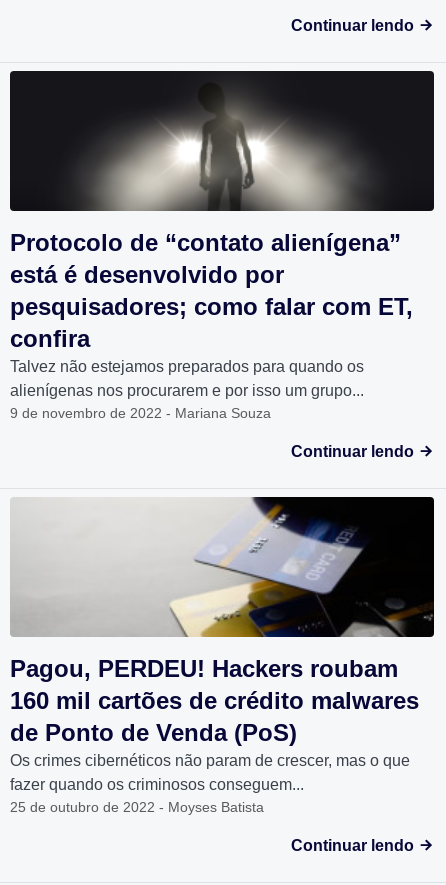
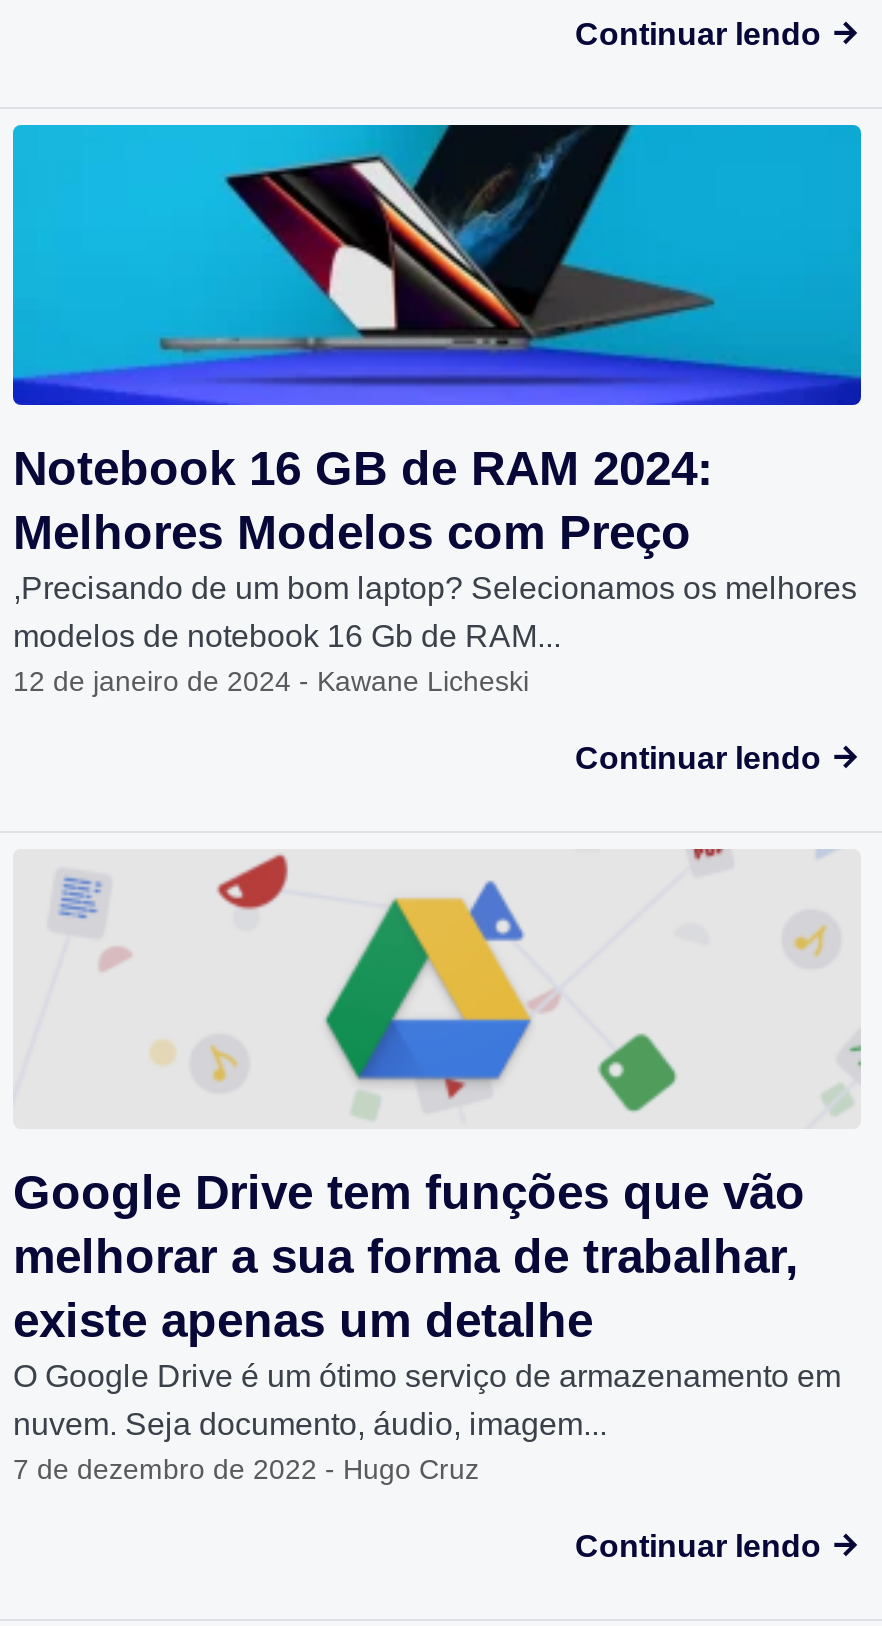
- [image]
- Protocolo de “contato alienígena”
- está é desenvolvido por
- pesquisadores; como falar com ET,
- confira
- Talvez não estejamos preparados para quando os
- alienígenas nos procurarem e por isso um grupo...
- 9 de novembro de 2022 - Mariana Souza
+ [image]
+ Notebook 16 GB de RAM 2024:
+ Melhores Modelos com Preço
+ ,Precisando de um bom laptop? Selecionamos os melhores
+ modelos de notebook 16 Gb de RAM...
+ 12 de janeiro de 2024 - Kawane Licheski

- [image]
- Pagou, PERDEU! Hackers roubam
- 160 mil cartões de crédito malwares
- de Ponto de Venda (PoS)
- Os crimes cibernéticos não param de crescer, mas o que
- fazer quando os criminosos conseguem...
- 25 de outubro de 2022 - Moyses Batista
+ [image]
+ Google Drive tem funções que vão
+ melhorar a sua forma de trabalhar,
+ existe apenas um detalhe
+ O Google Drive é um ótimo serviço de armazenamento em
+ nuvem. Seja documento, áudio, imagem...
+ 7 de dezembro de 2022 - Hugo Cruz
